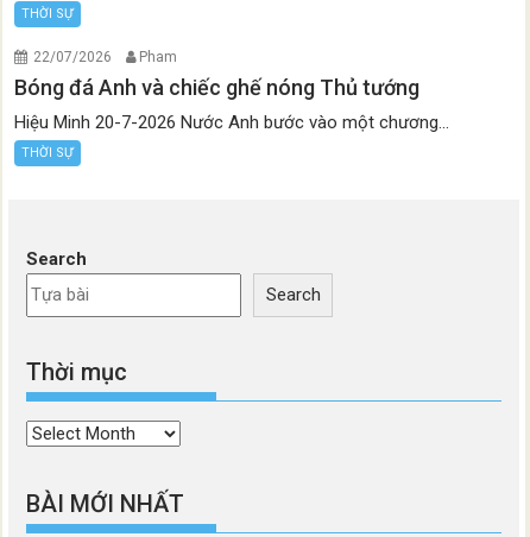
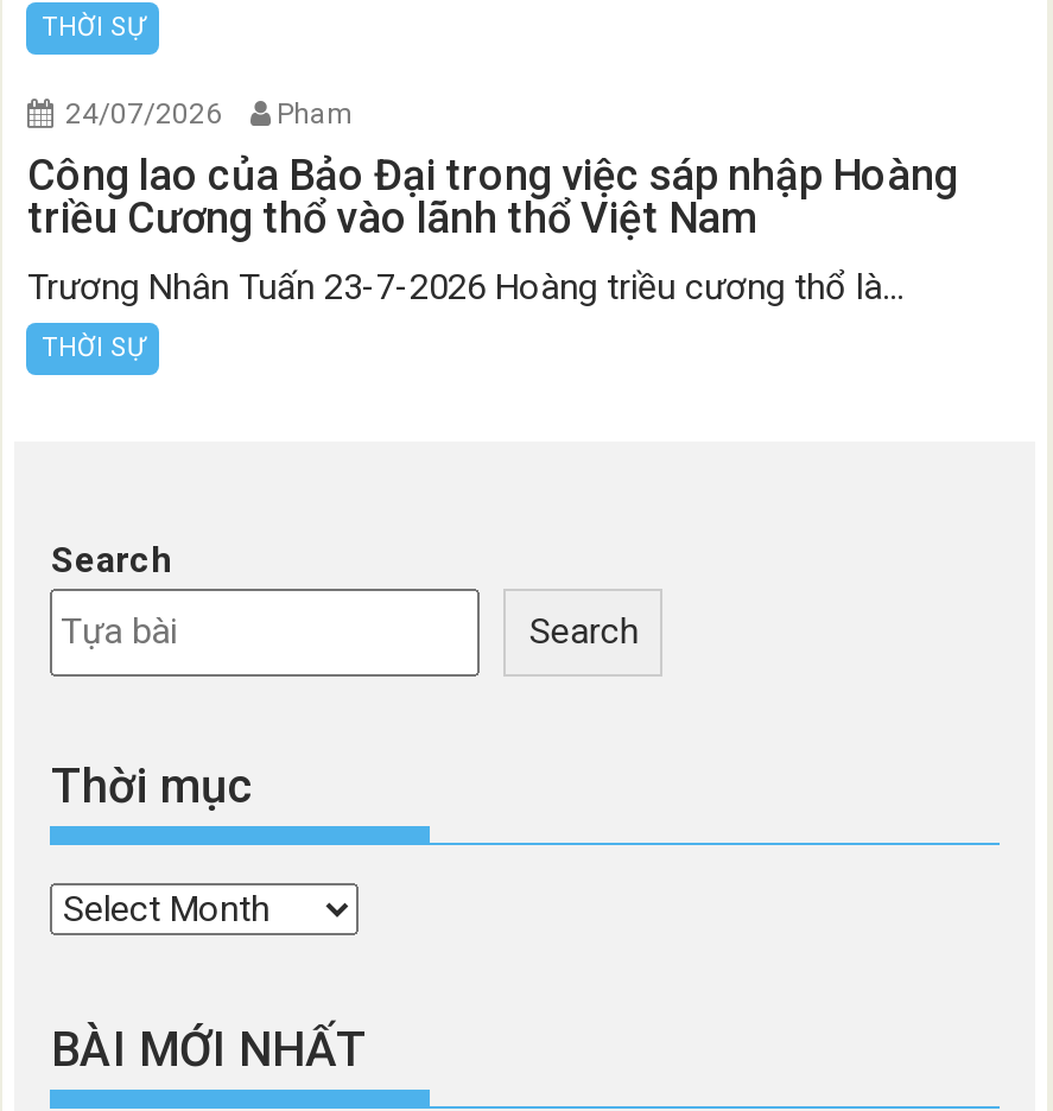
- 22/07/2026 Pham
+ 24/07/2026 Pham

- Bóng đá Anh và chiếc ghế nóng Thủ tướng
+ Công lao của Bảo Đại trong việc sáp nhập Hoàng
+ triều Cương thổ vào lãnh thổ Việt Nam

- Hiệu Minh 20-7-2026 Nước Anh bước vào một chương...
+ Trương Nhân Tuấn 23-7-2026 Hoàng triều cương thổ là...
